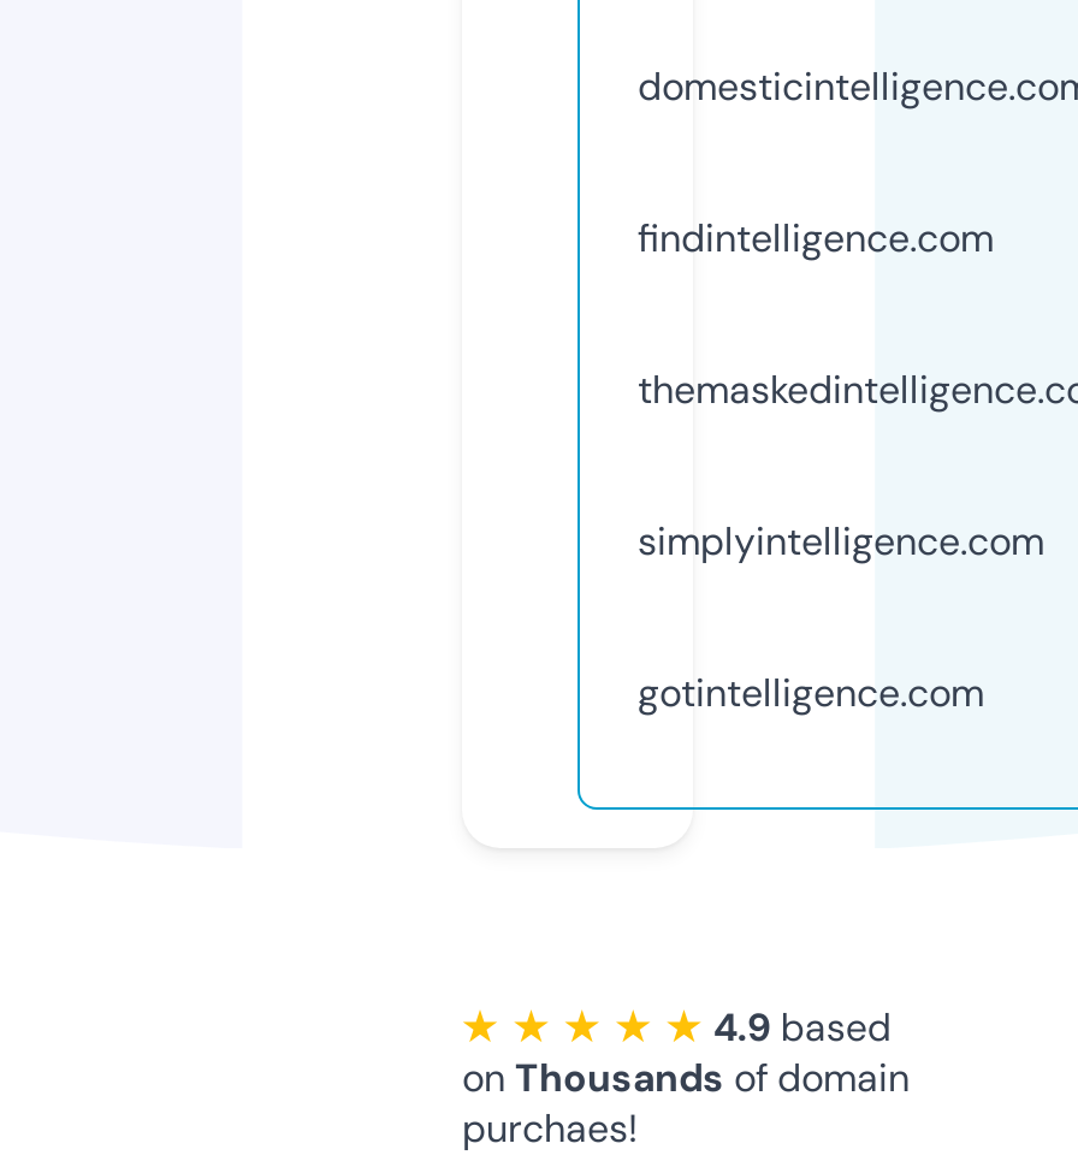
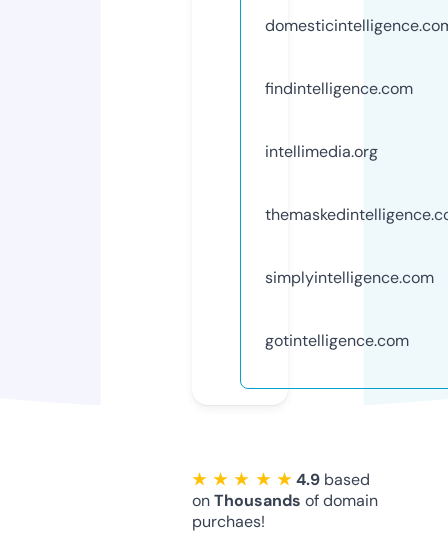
+ intellimedia.org
